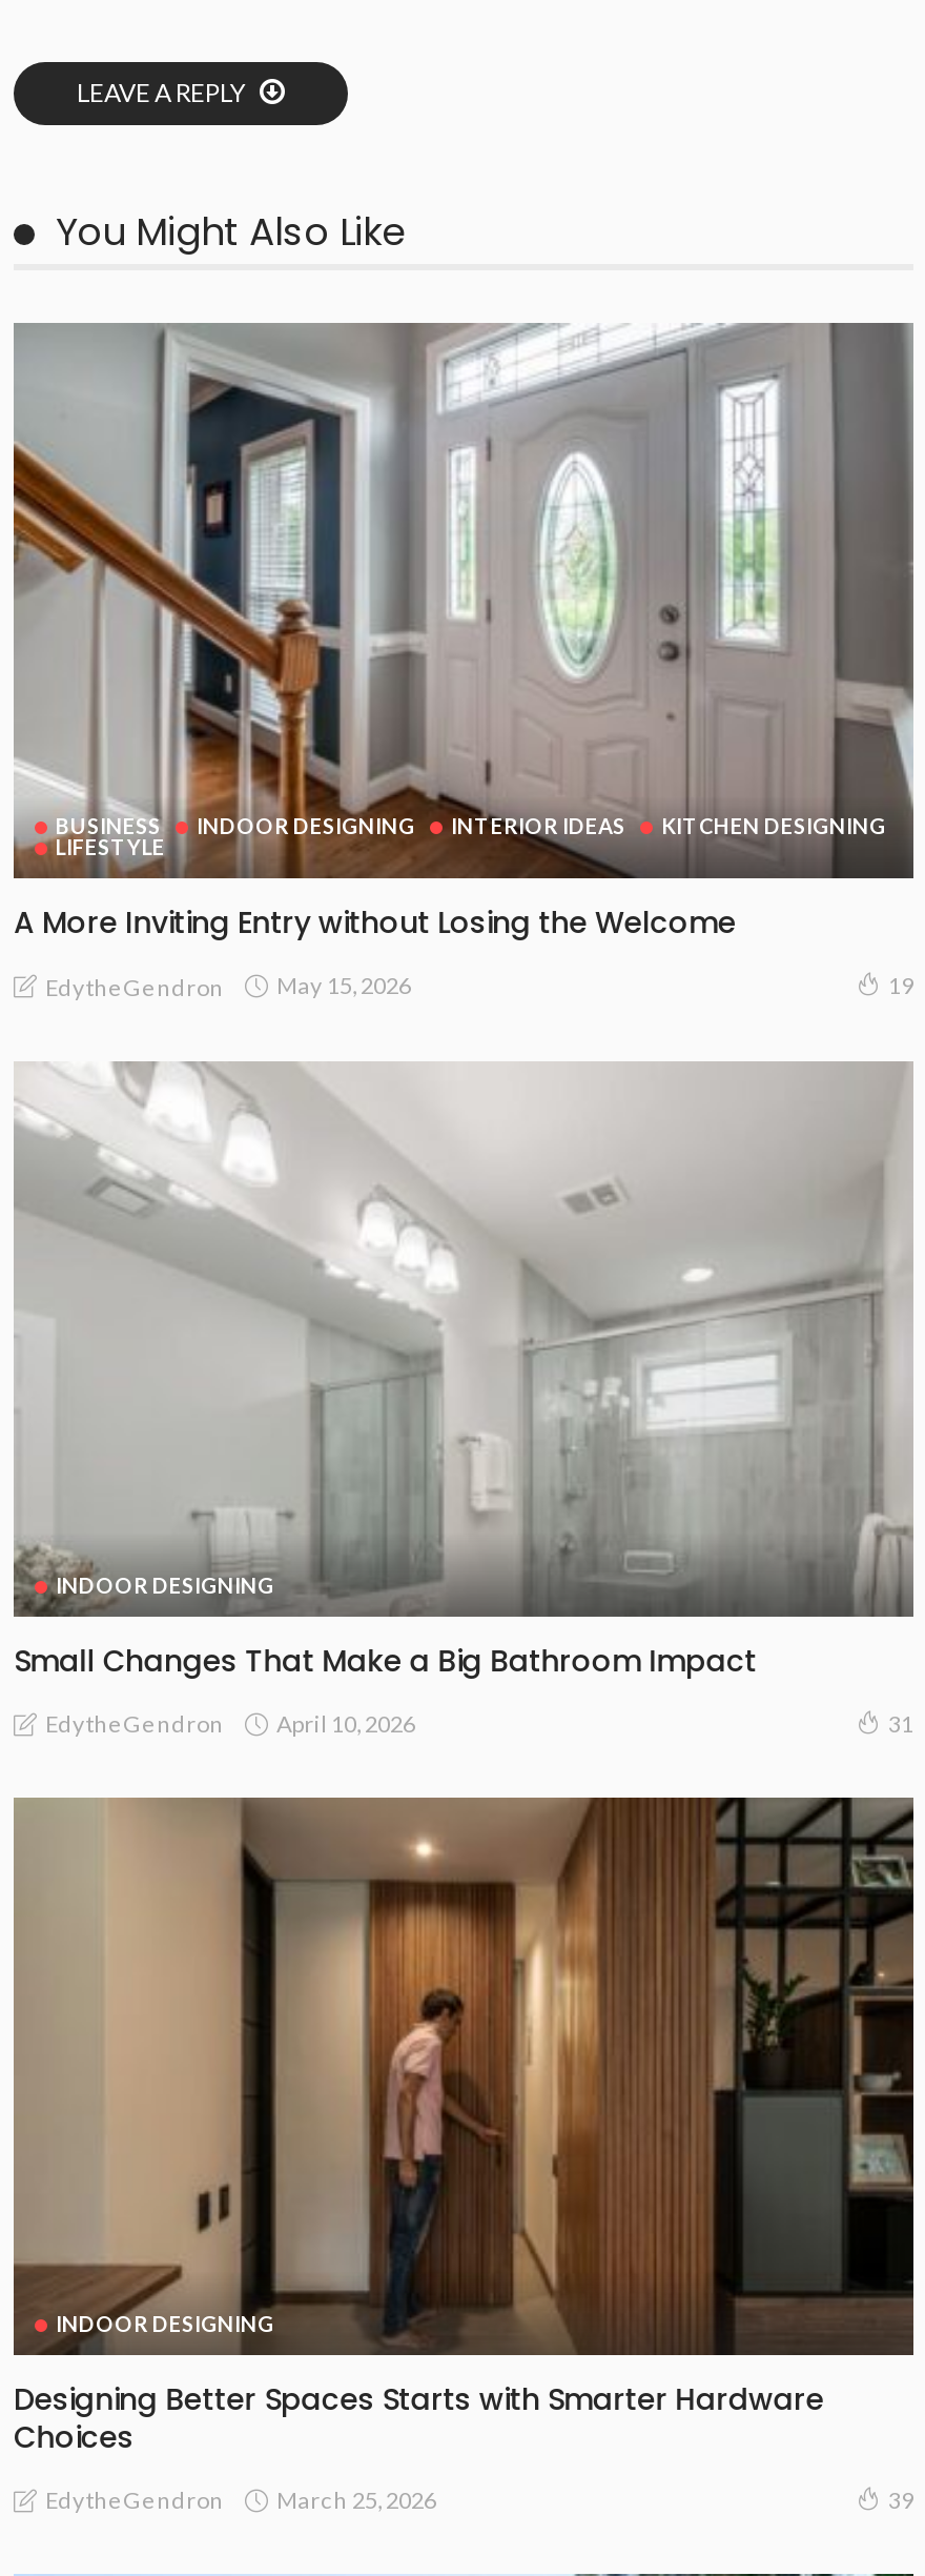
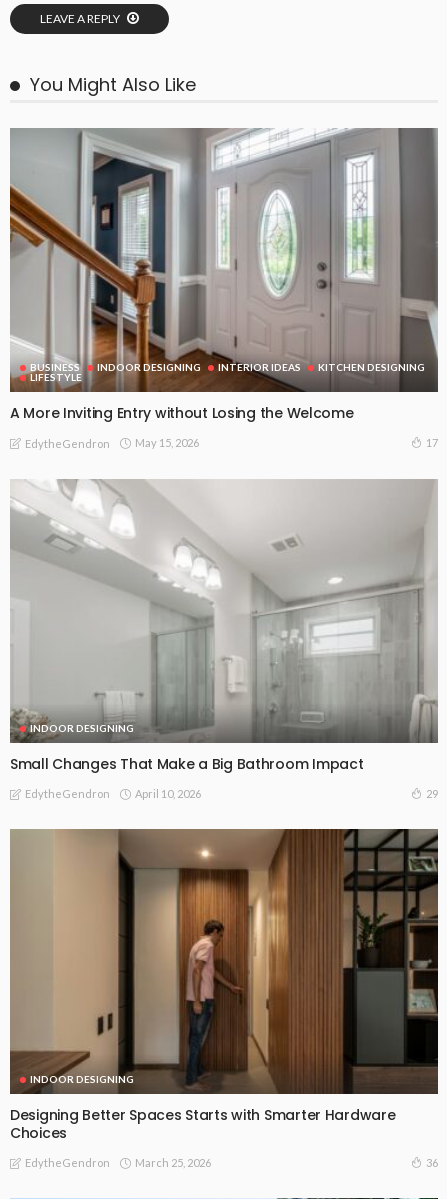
- 19
+ 17

- 31
+ 29

- 39
+ 36
